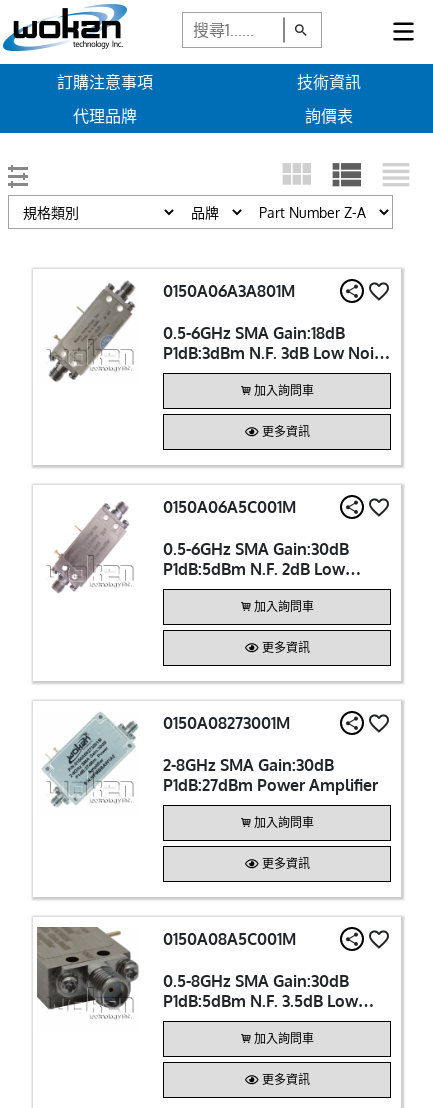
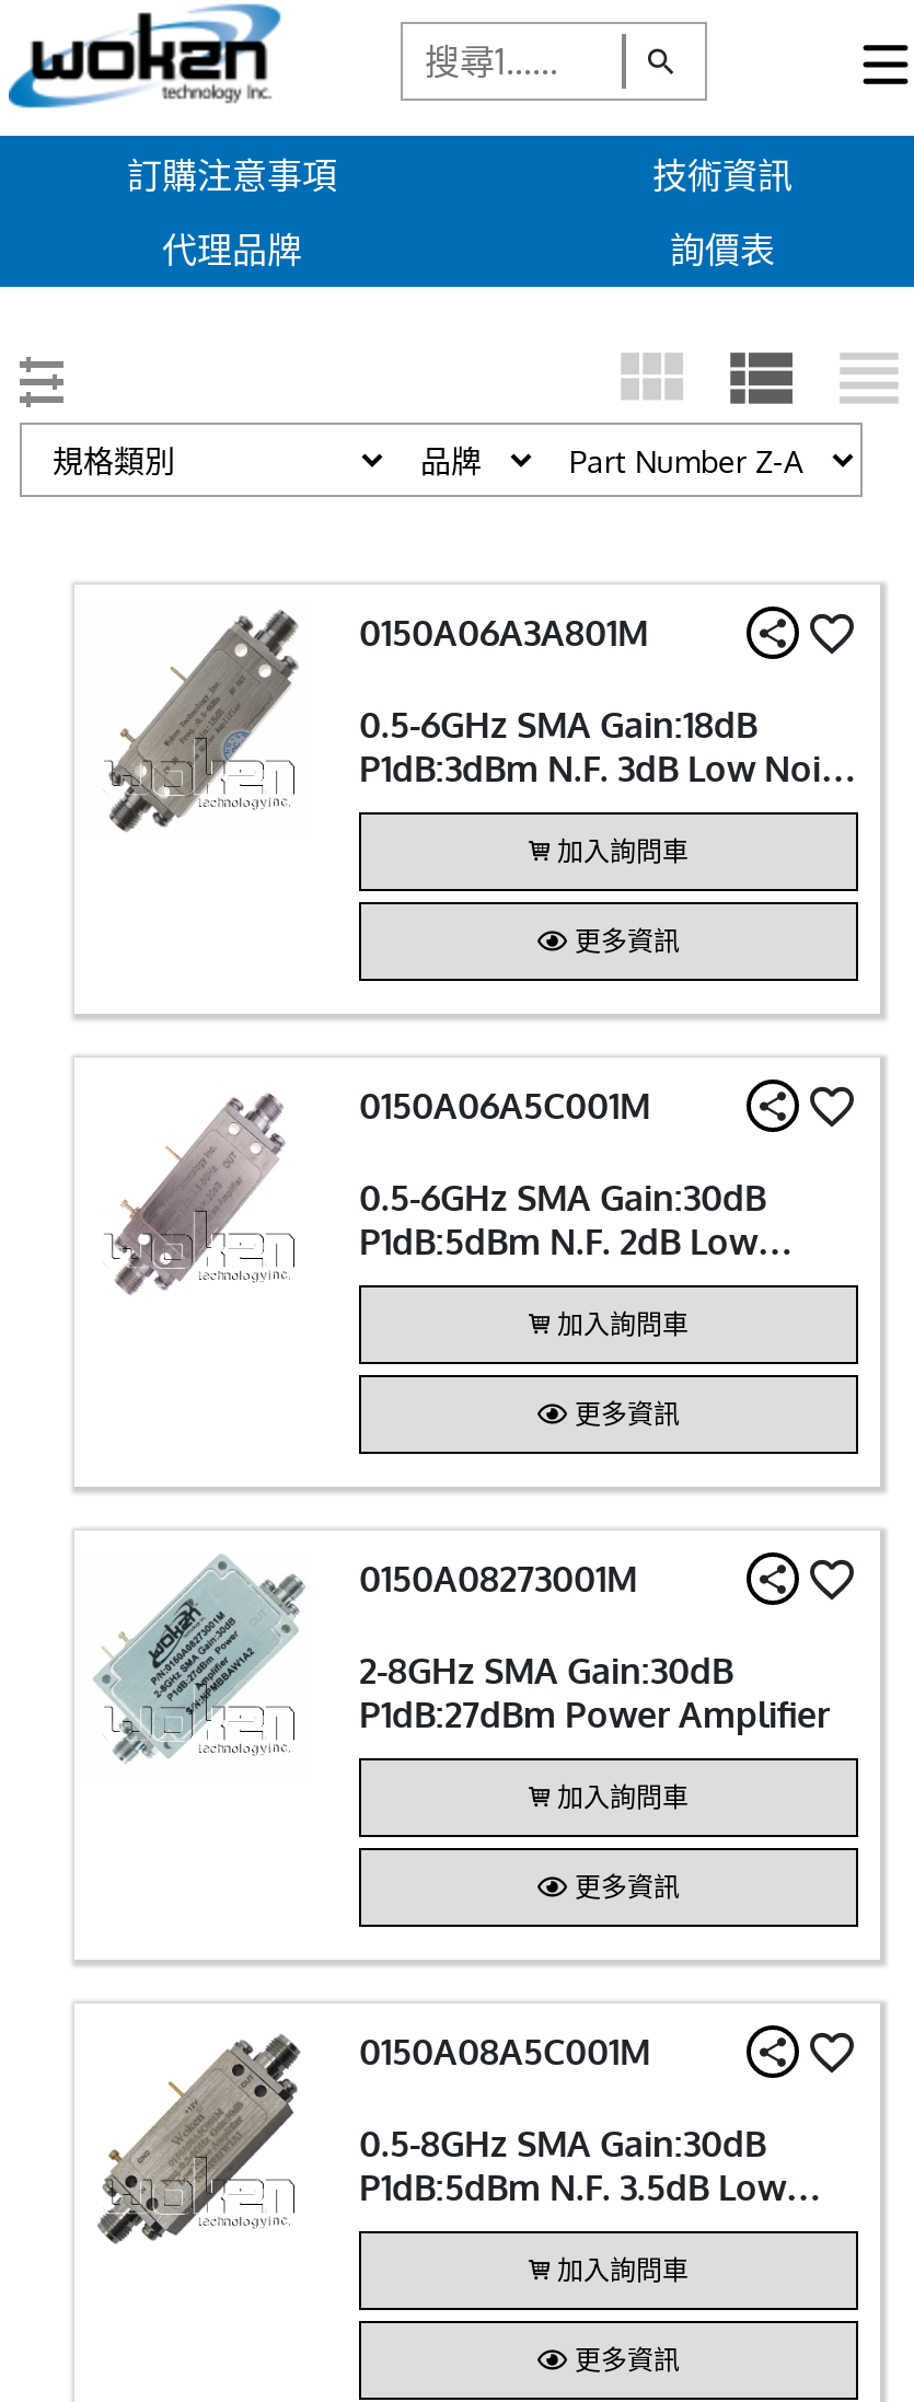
- [image]
+ [image]
